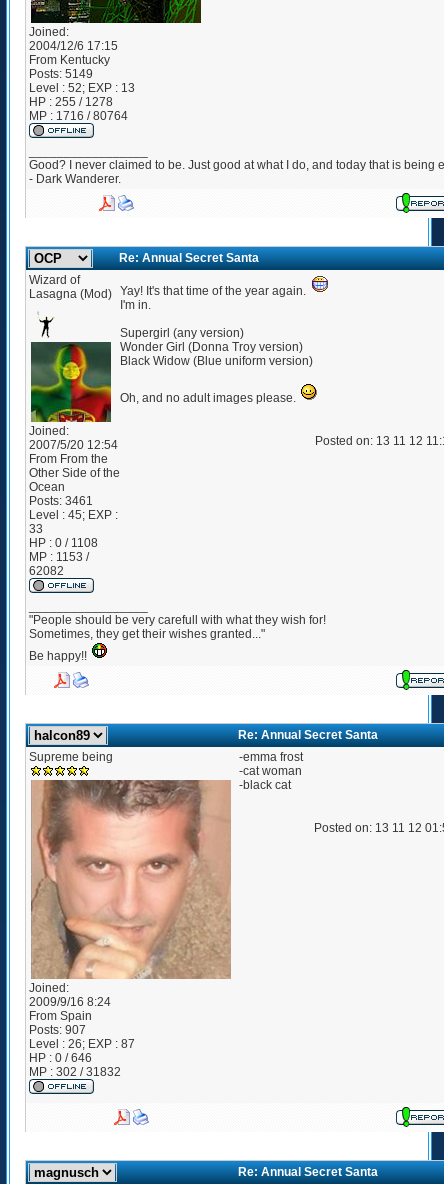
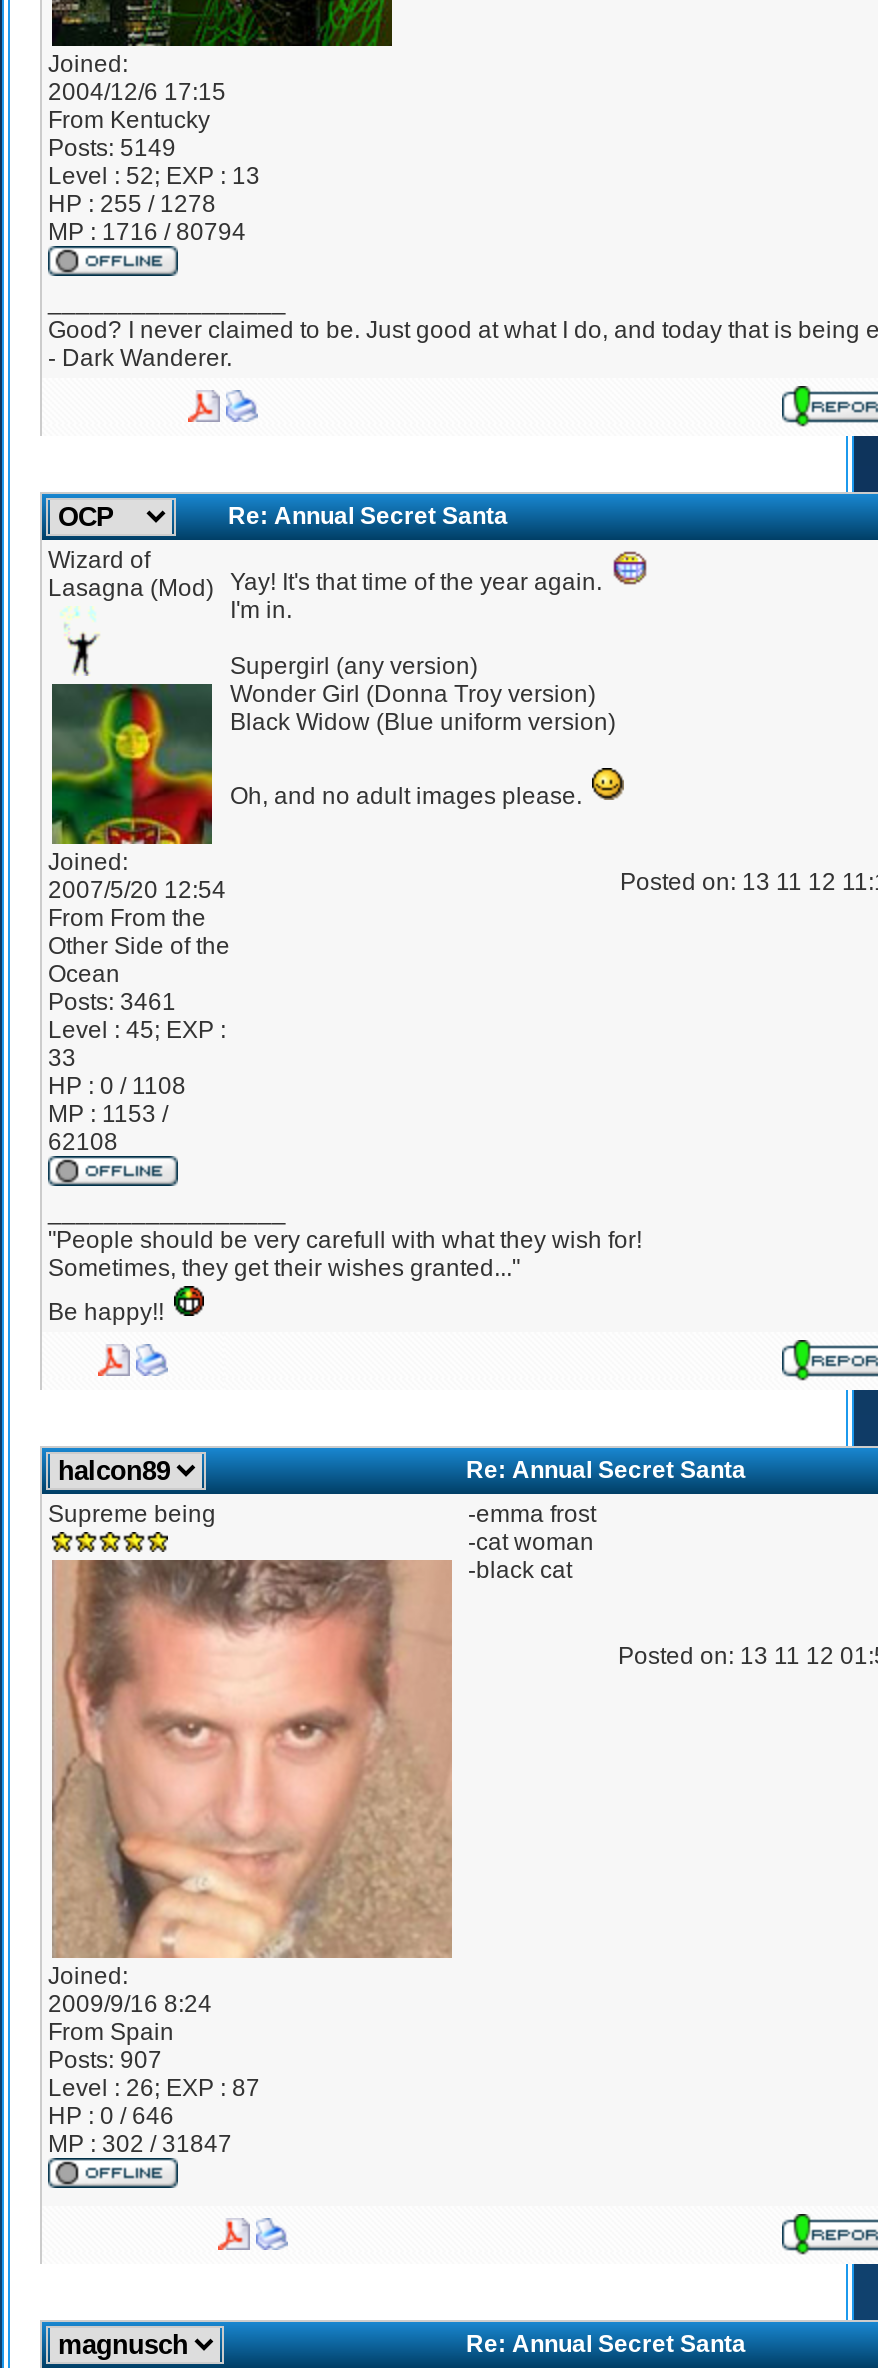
- MP : 1716 / 80764
+ MP : 1716 / 80794

- 62082
+ 62108

- MP : 302 / 31832
+ MP : 302 / 31847
